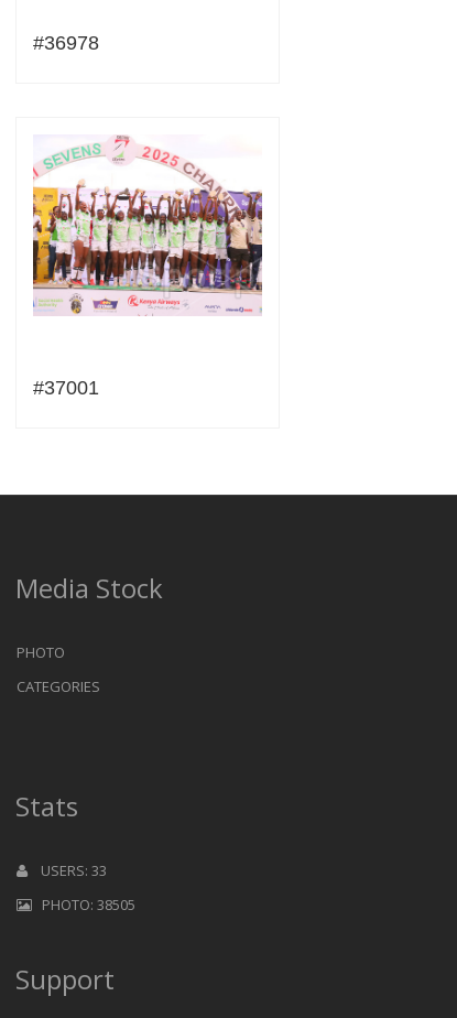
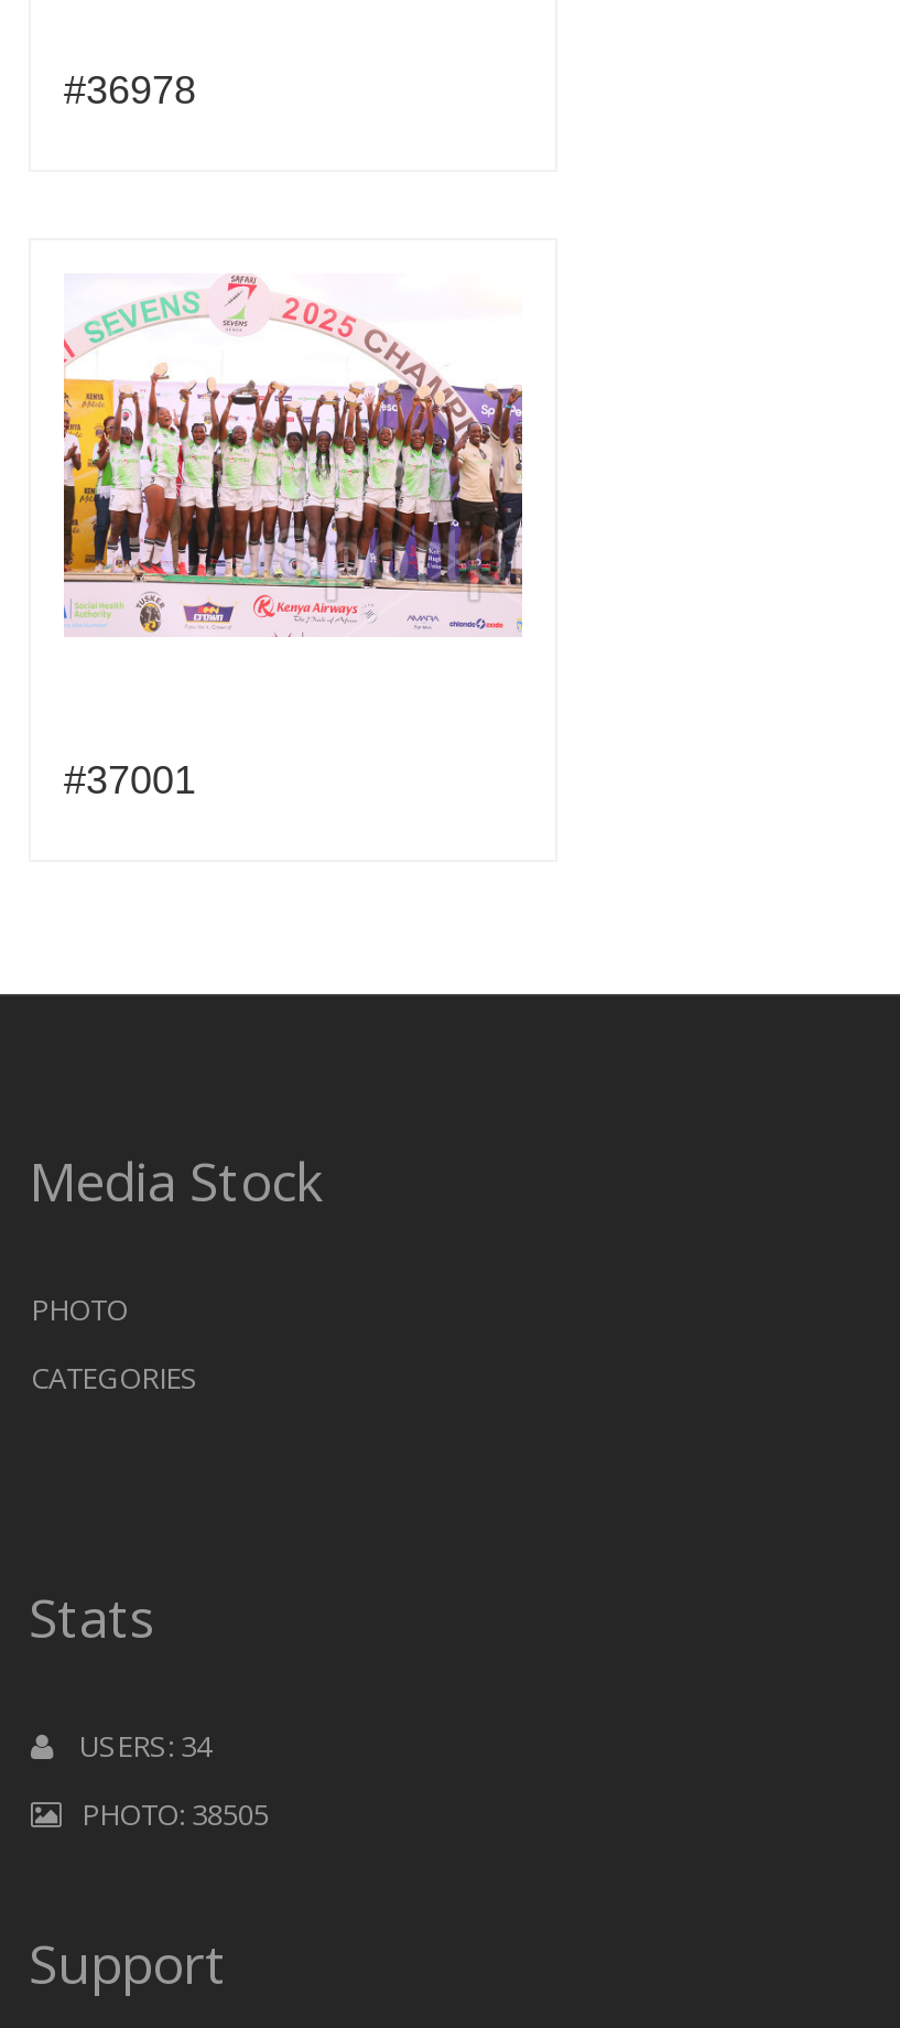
- USERS: 33
+ USERS: 34
